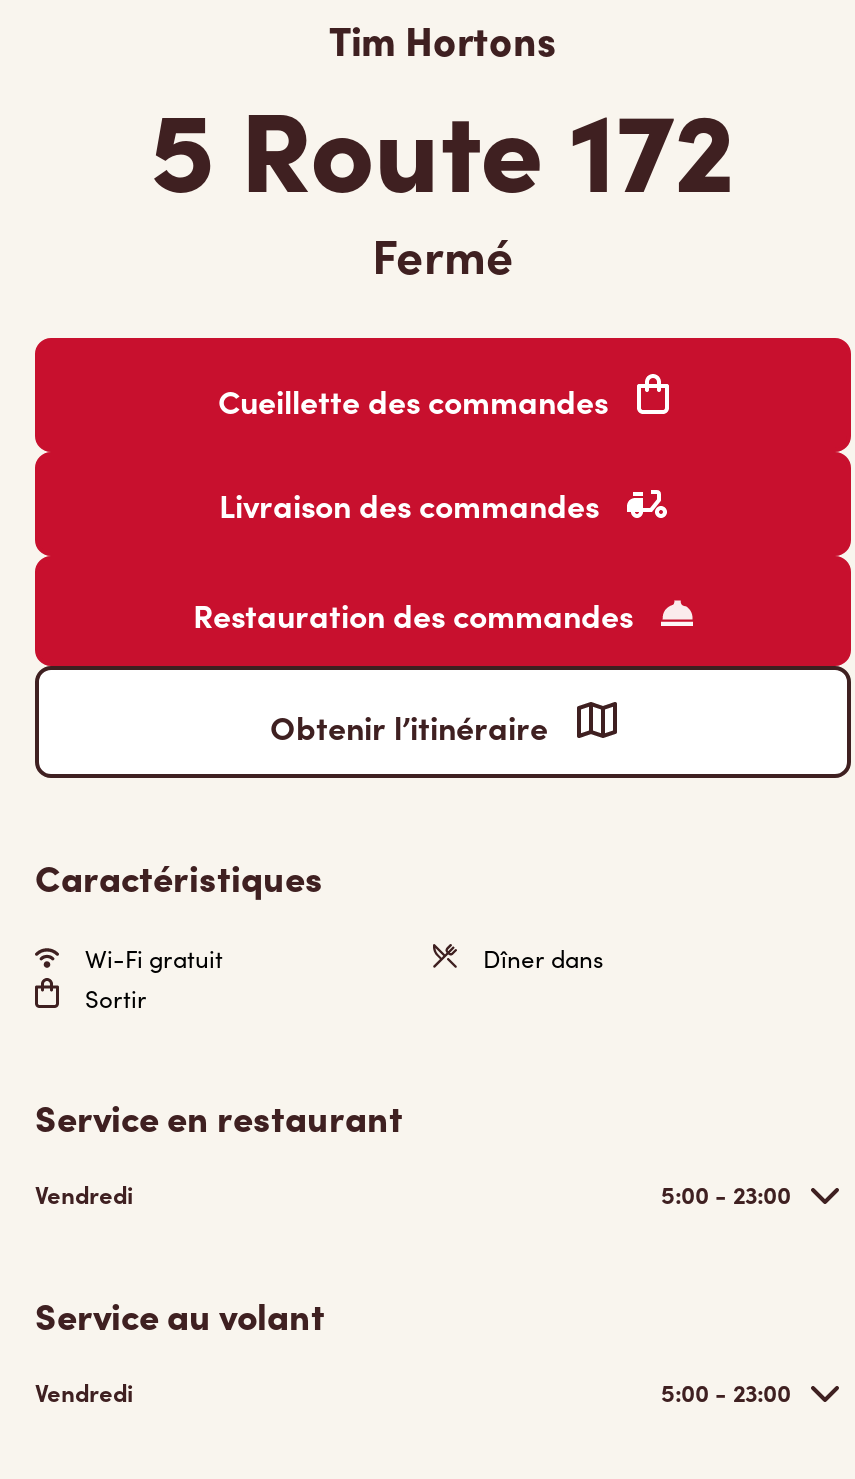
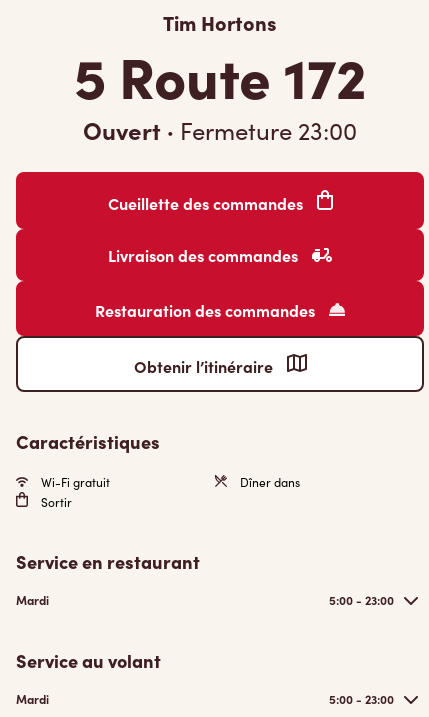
- Fermé
+ Ouvert · Fermeture 23:00

- Vendredi
+ Mardi

- Vendredi
+ Mardi
